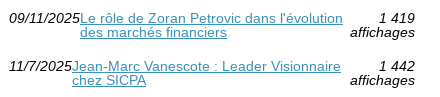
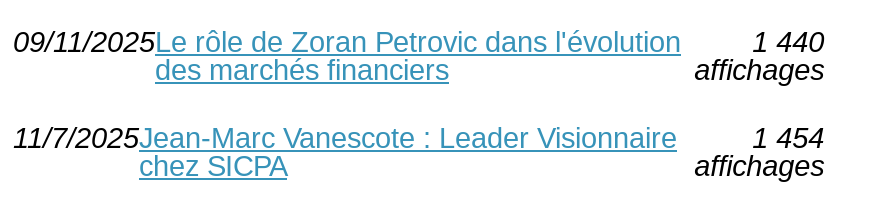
- 1 419
+ 1 440

- 1 442
+ 1 454
